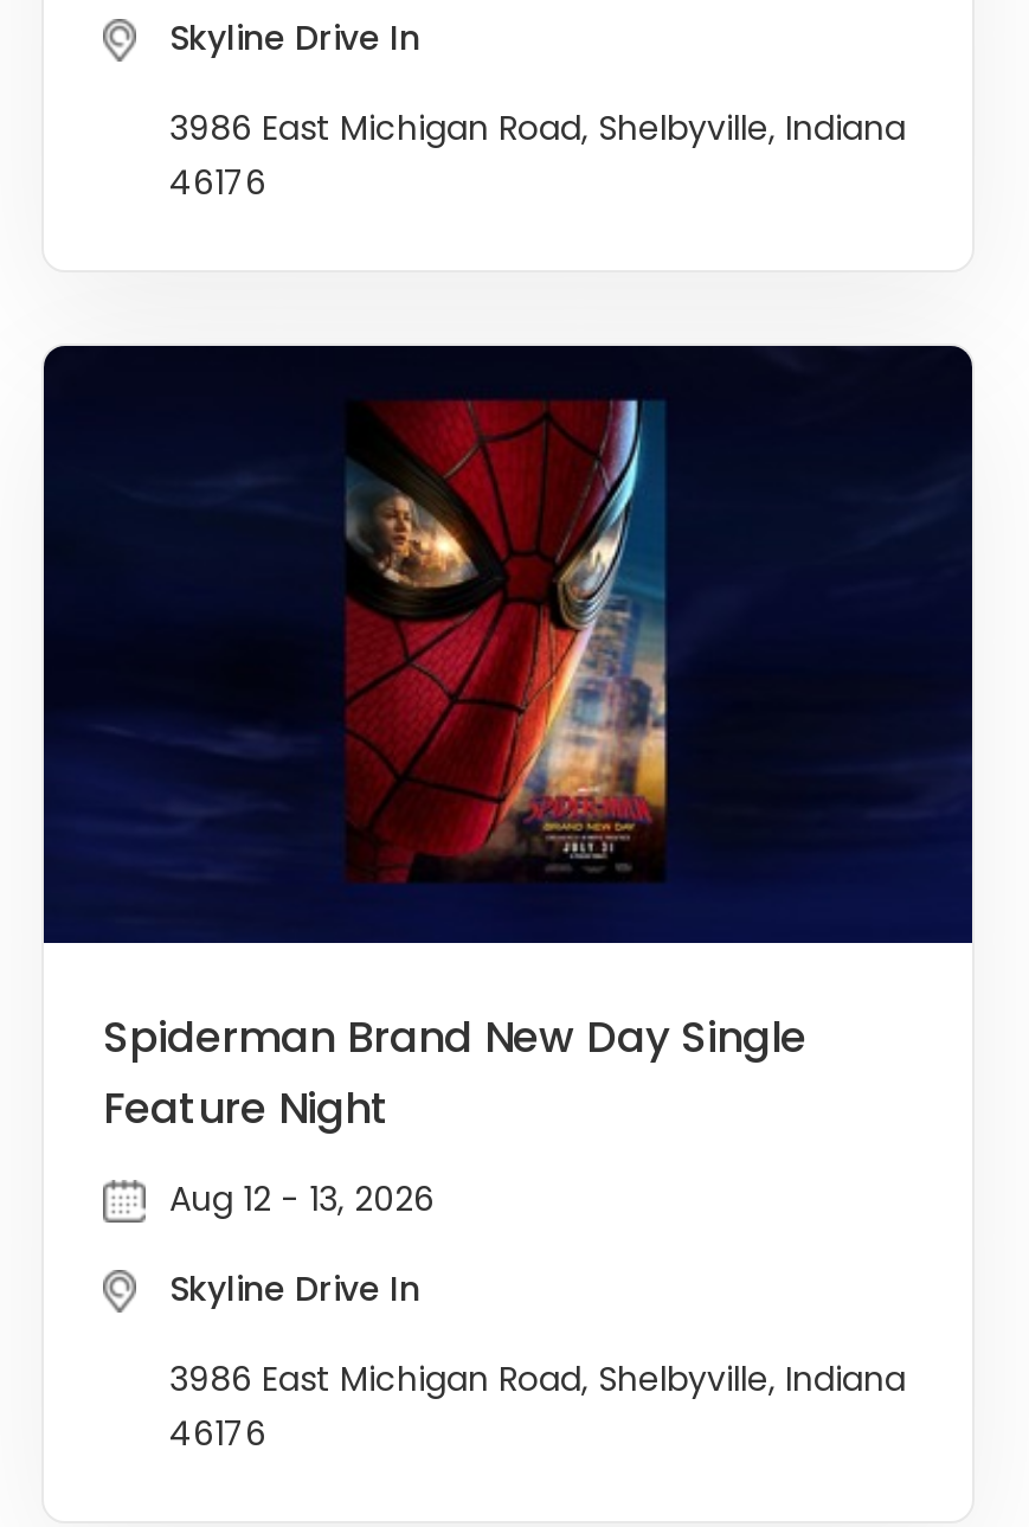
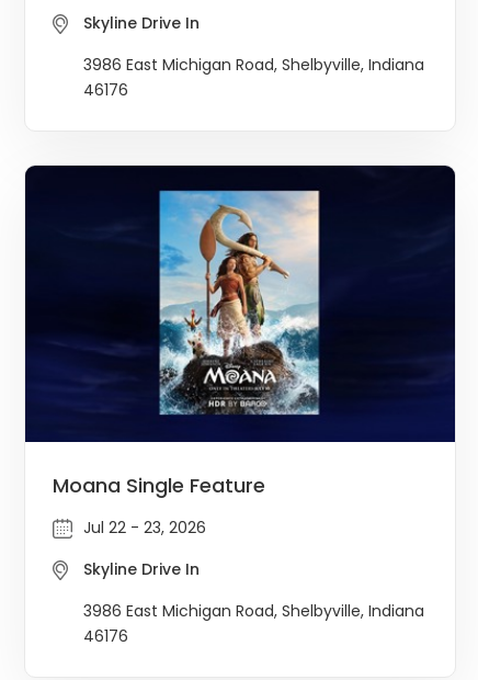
- [image]
+ [image]

- Spiderman Brand New Day Single
- Feature Night
+ Moana Single Feature

- Aug 12 - 13, 2026
+ Jul 22 - 23, 2026
